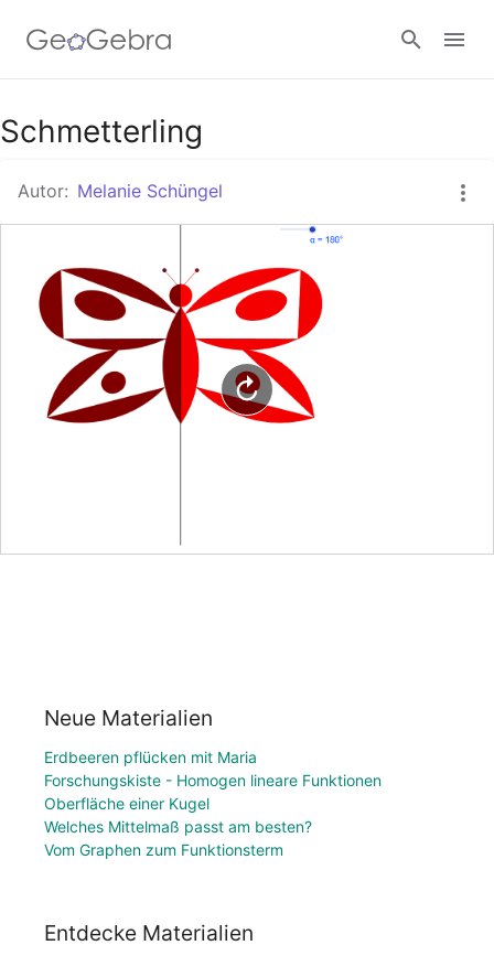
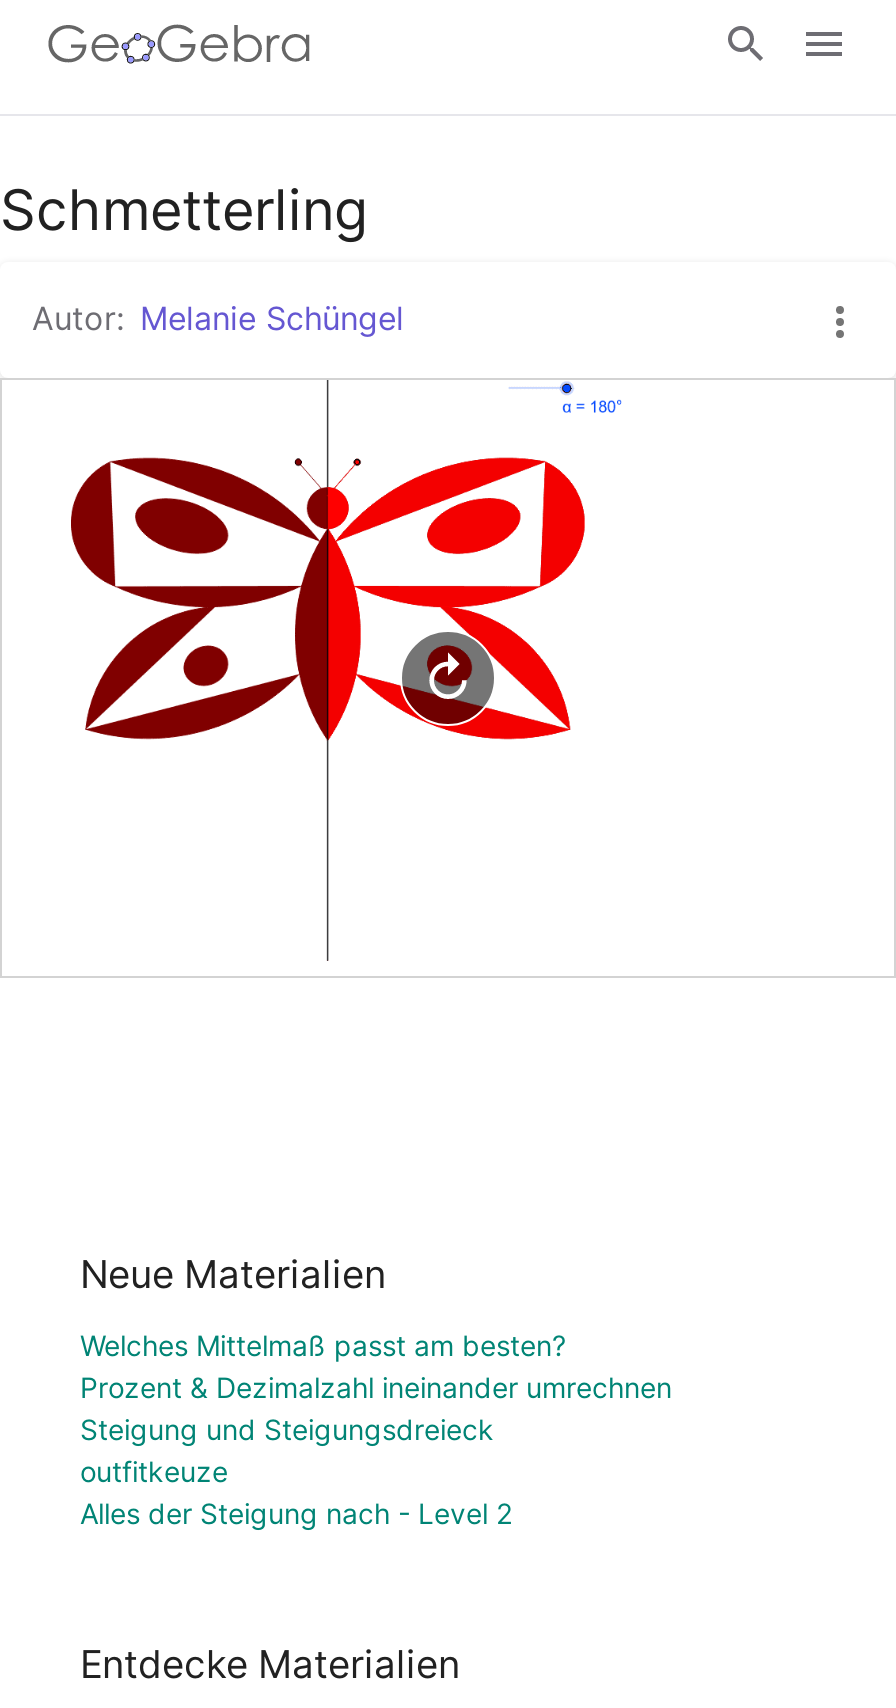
- Erdbeeren pflücken mit Maria
- Forschungskiste - Homogen lineare Funktionen
- Oberfläche einer Kugel

moved up: Welches Mittelmaß passt am besten?

- Vom Graphen zum Funktionsterm
+ Prozent & Dezimalzahl ineinander umrechnen
+ Steigung und Steigungsdreieck
+ outfitkeuze
+ Alles der Steigung nach - Level 2
